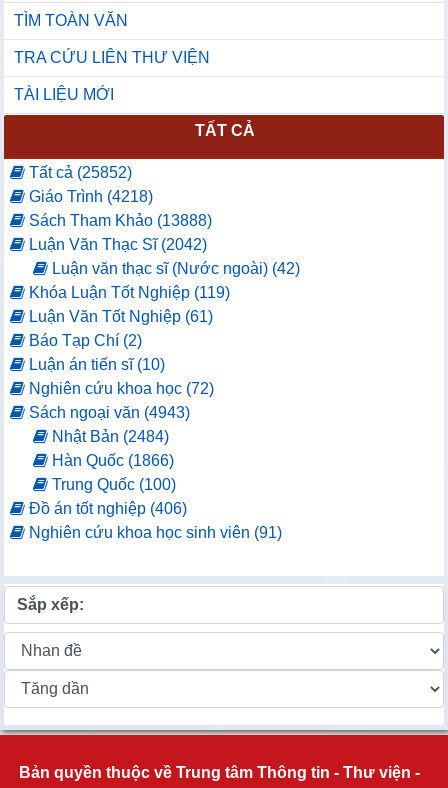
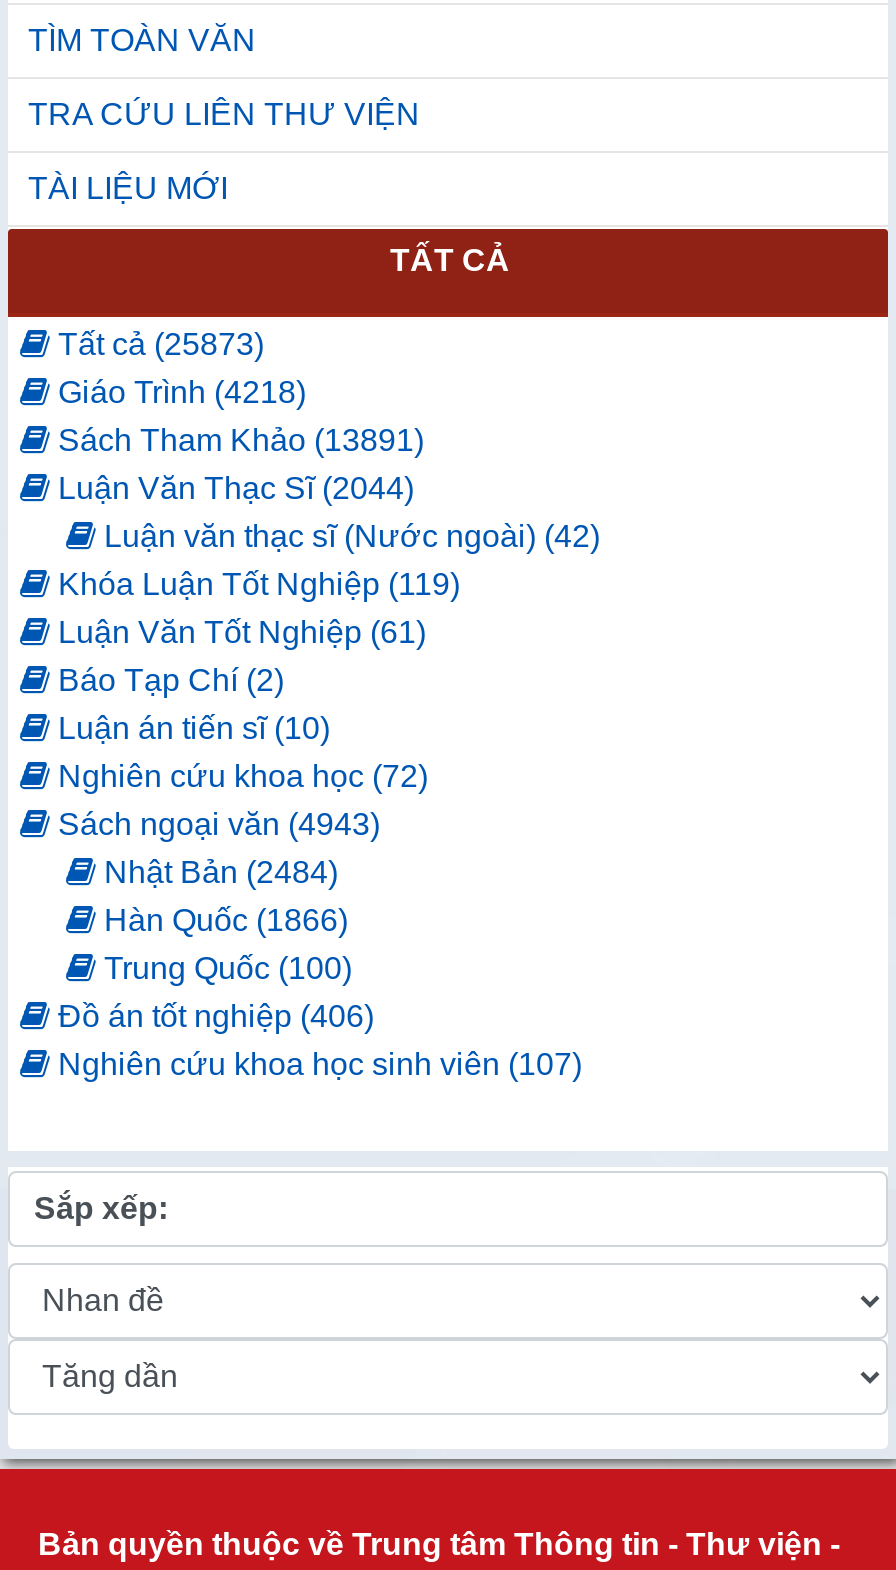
- Tất cả (25852)
+ Tất cả (25873)

- Sách Tham Khảo (13888)
+ Sách Tham Khảo (13891)

- Luận Văn Thạc Sĩ (2042)
+ Luận Văn Thạc Sĩ (2044)

- Nghiên cứu khoa học sinh viên (91)
+ Nghiên cứu khoa học sinh viên (107)
